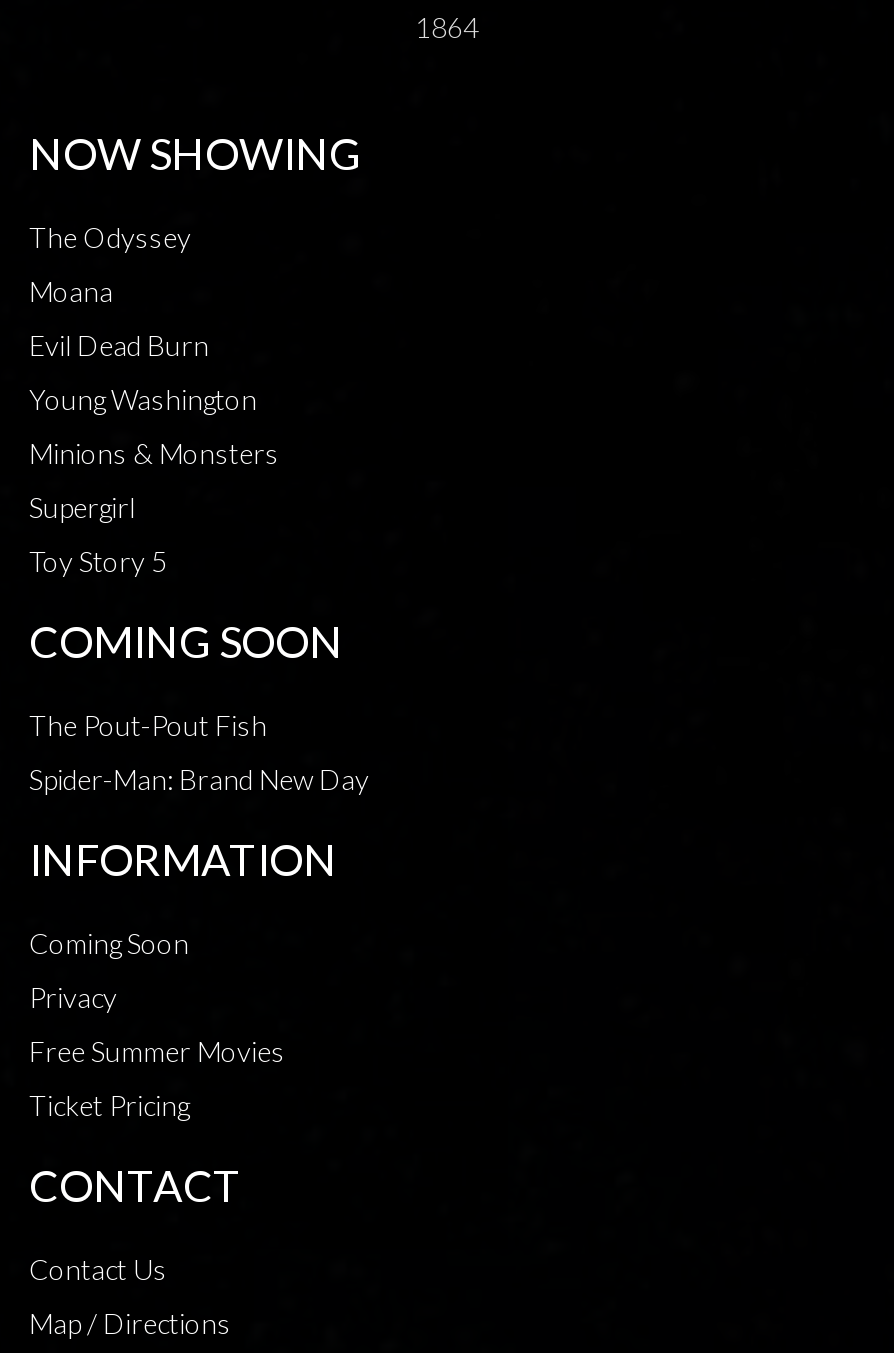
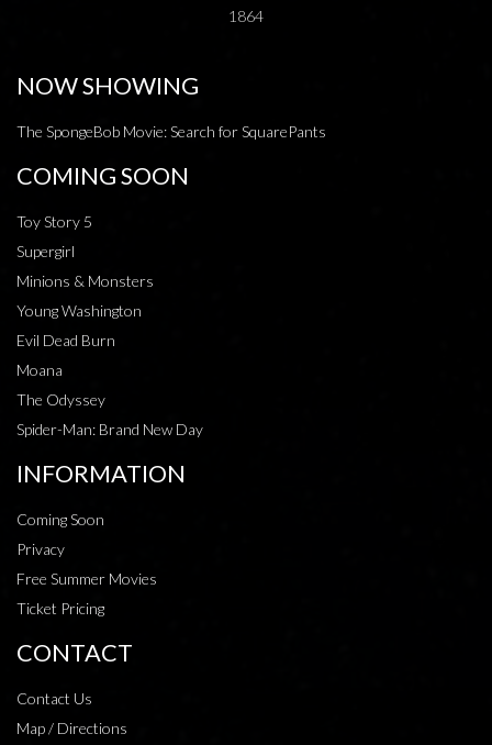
+ The SpongeBob Movie: Search for SquarePants

moved down: Toy Story 5 | Supergirl | Minions & Monsters | Young Washington | Evil Dead Burn | Moana | The Odyssey

moved up: COMING SOON

- The Pout-Pout Fish
